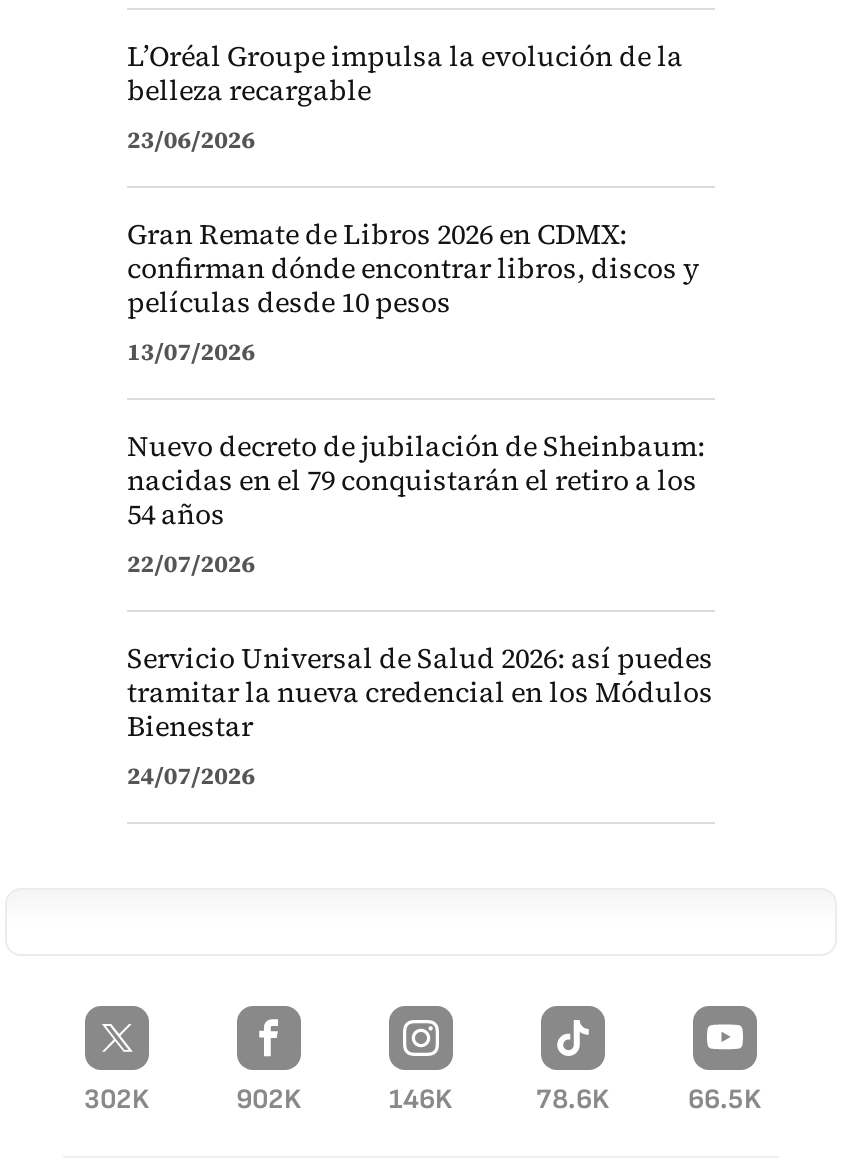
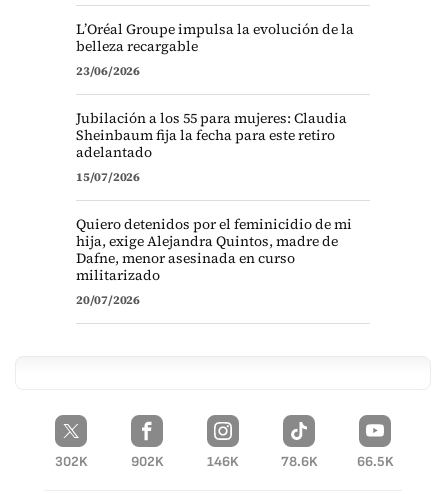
- Gran Remate de Libros 2026 en CDMX:
- confirman dónde encontrar libros, discos y
- películas desde 10 pesos
- 13/07/2026
- Nuevo decreto de jubilación de Sheinbaum:
- nacidas en el 79 conquistarán el retiro a los
- 54 años
- 22/07/2026
- Servicio Universal de Salud 2026: así puedes
- tramitar la nueva credencial en los Módulos
- Bienestar
- 24/07/2026
+ Jubilación a los 55 para mujeres: Claudia
+ Sheinbaum fija la fecha para este retiro
+ adelantado
+ 15/07/2026
+ Quiero detenidos por el feminicidio de mi
+ hija, exige Alejandra Quintos, madre de
+ Dafne, menor asesinada en curso
+ militarizado
+ 20/07/2026
